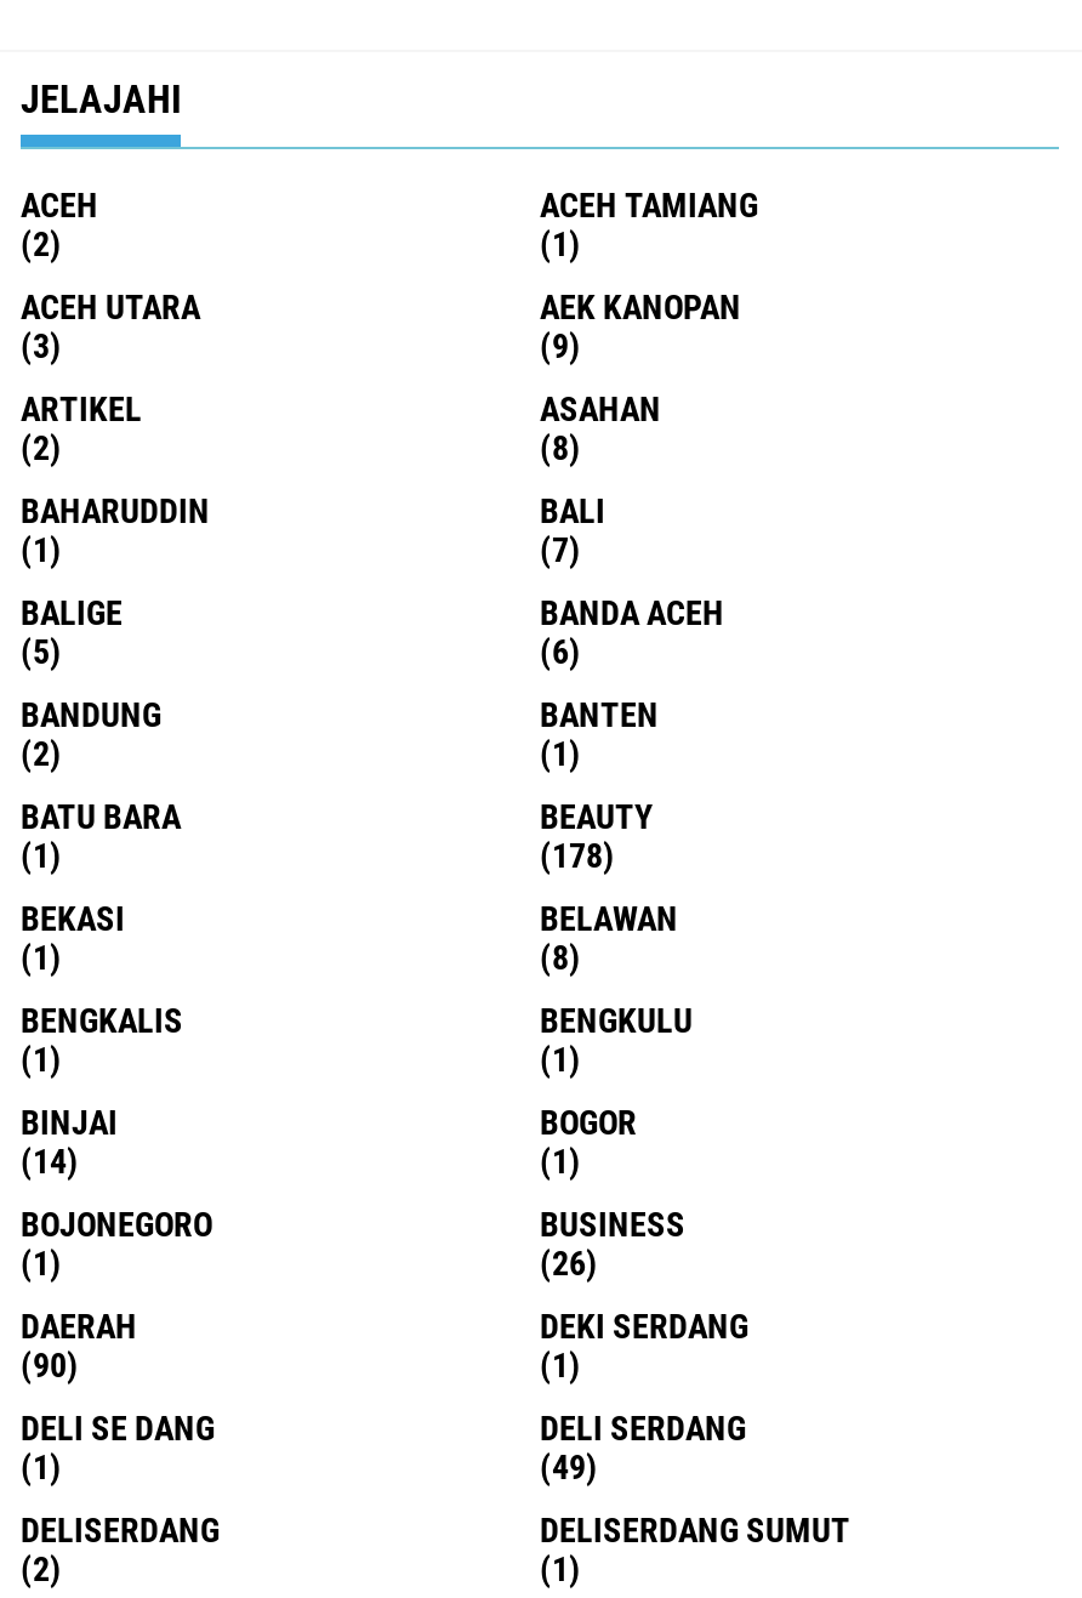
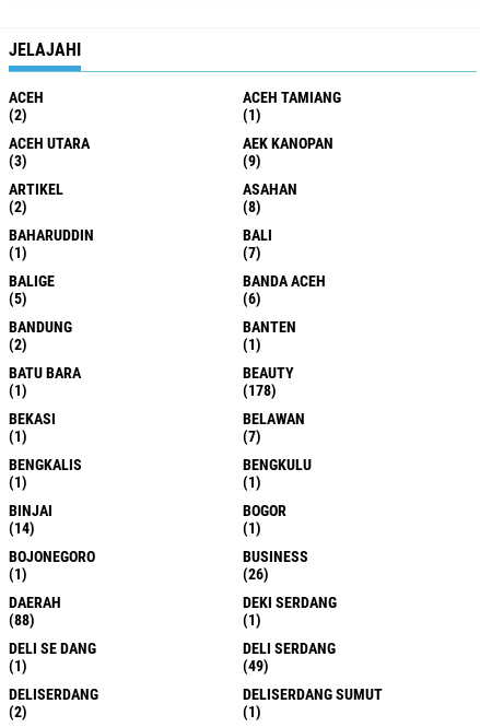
- (8)
+ (7)

- (90)
+ (88)
